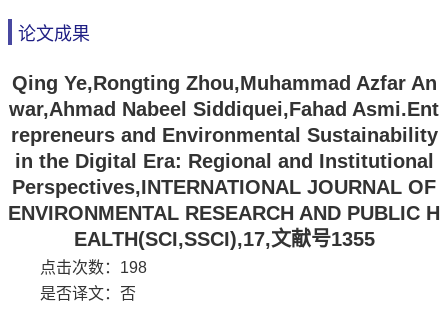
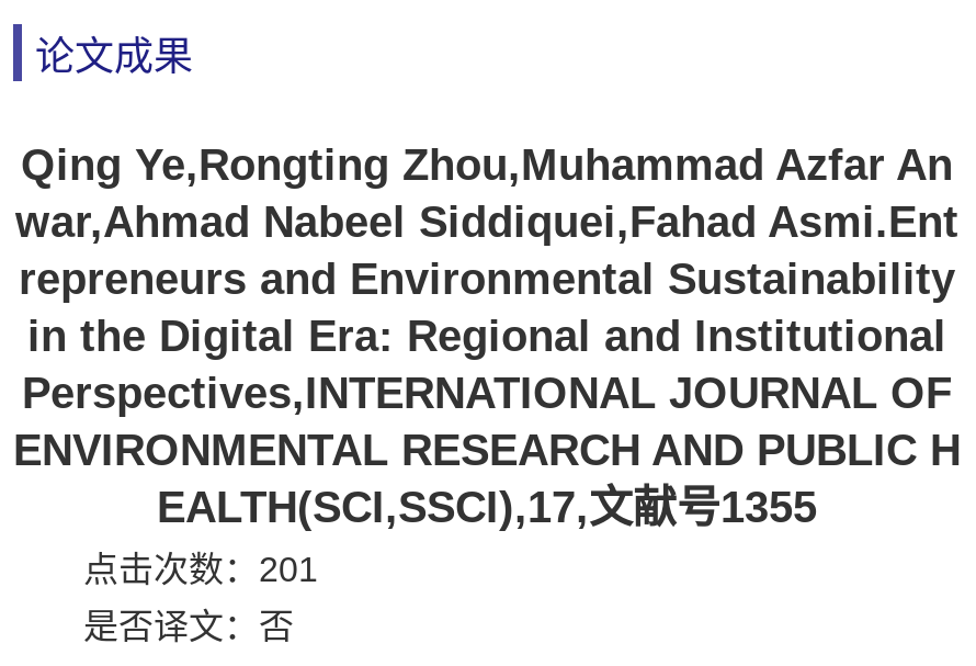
- 点击次数：198
+ 点击次数：201
